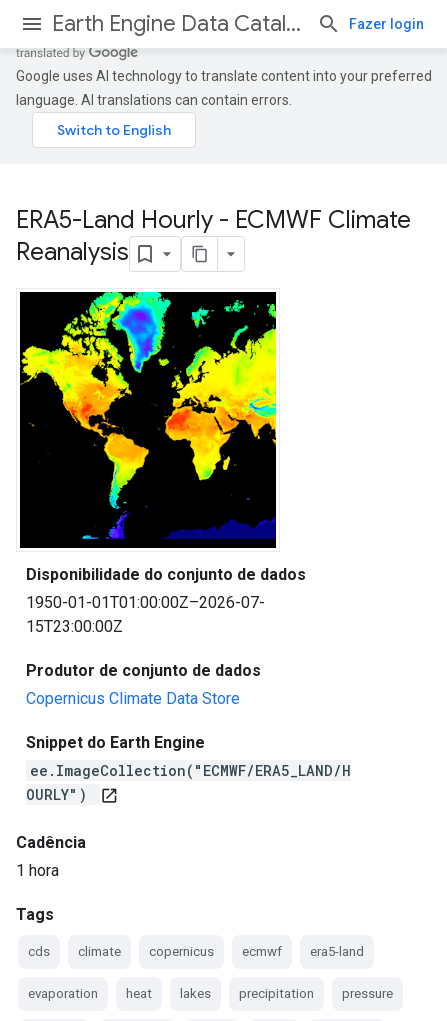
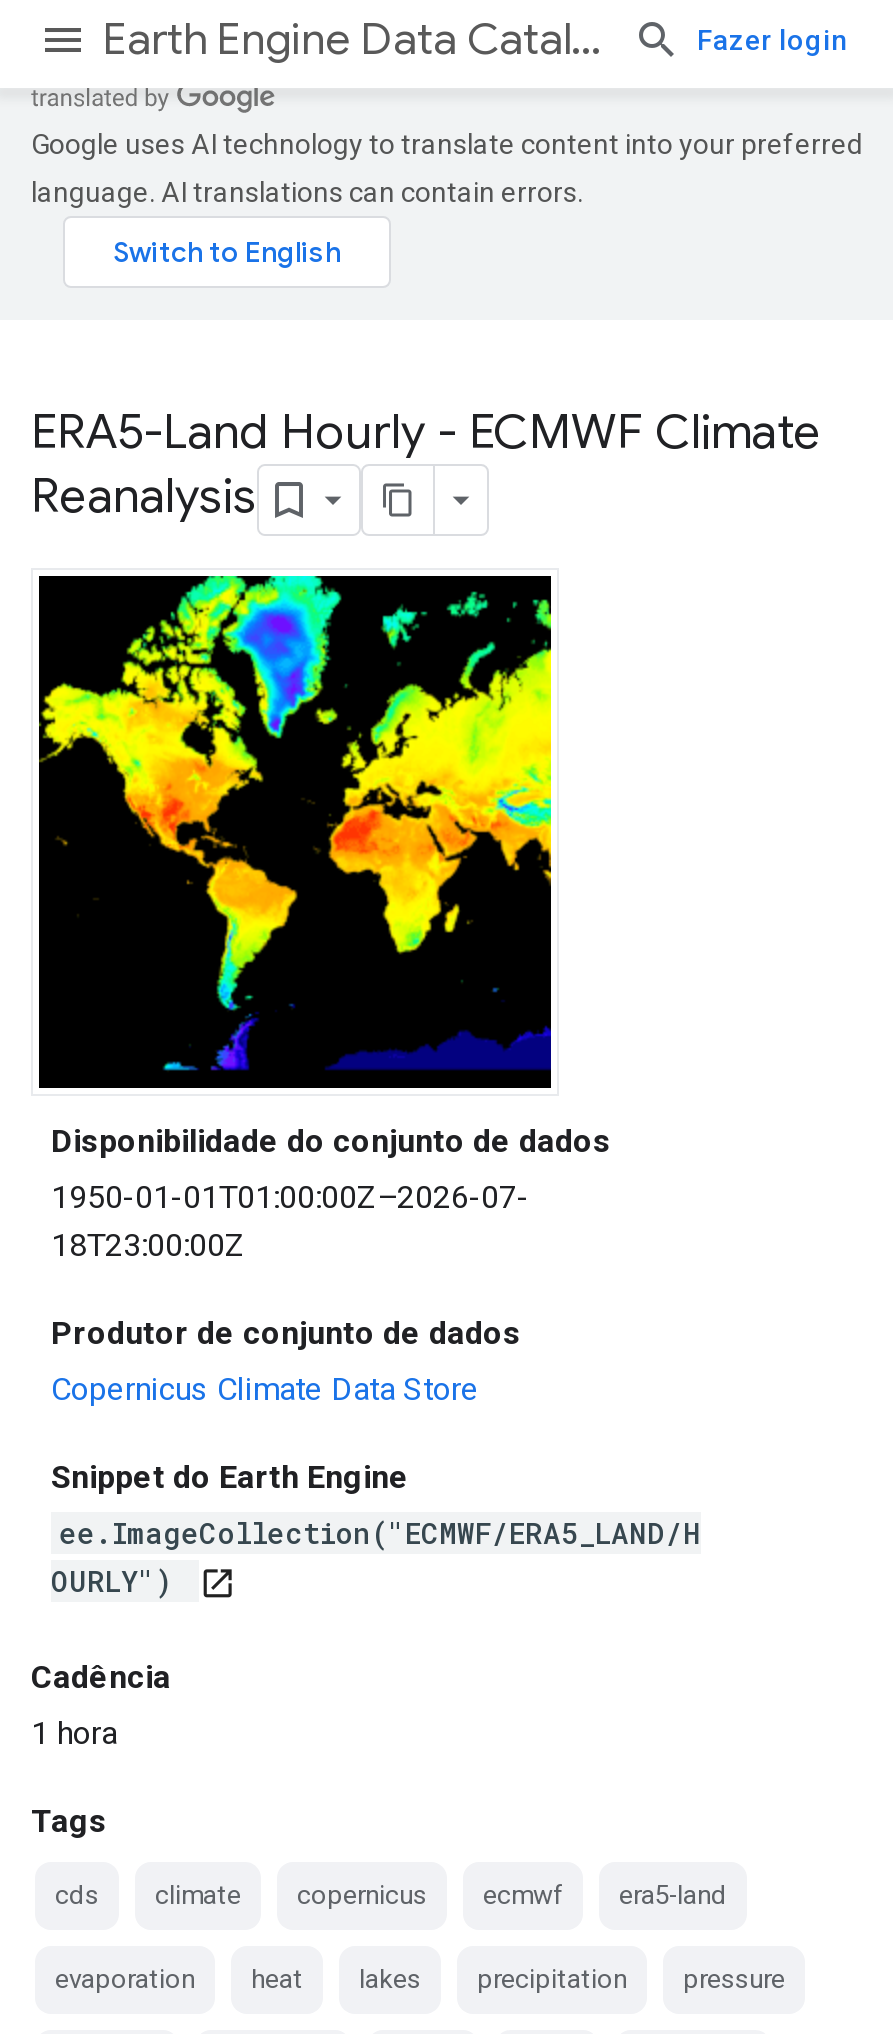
- 15T23:00:00Z
+ 18T23:00:00Z
